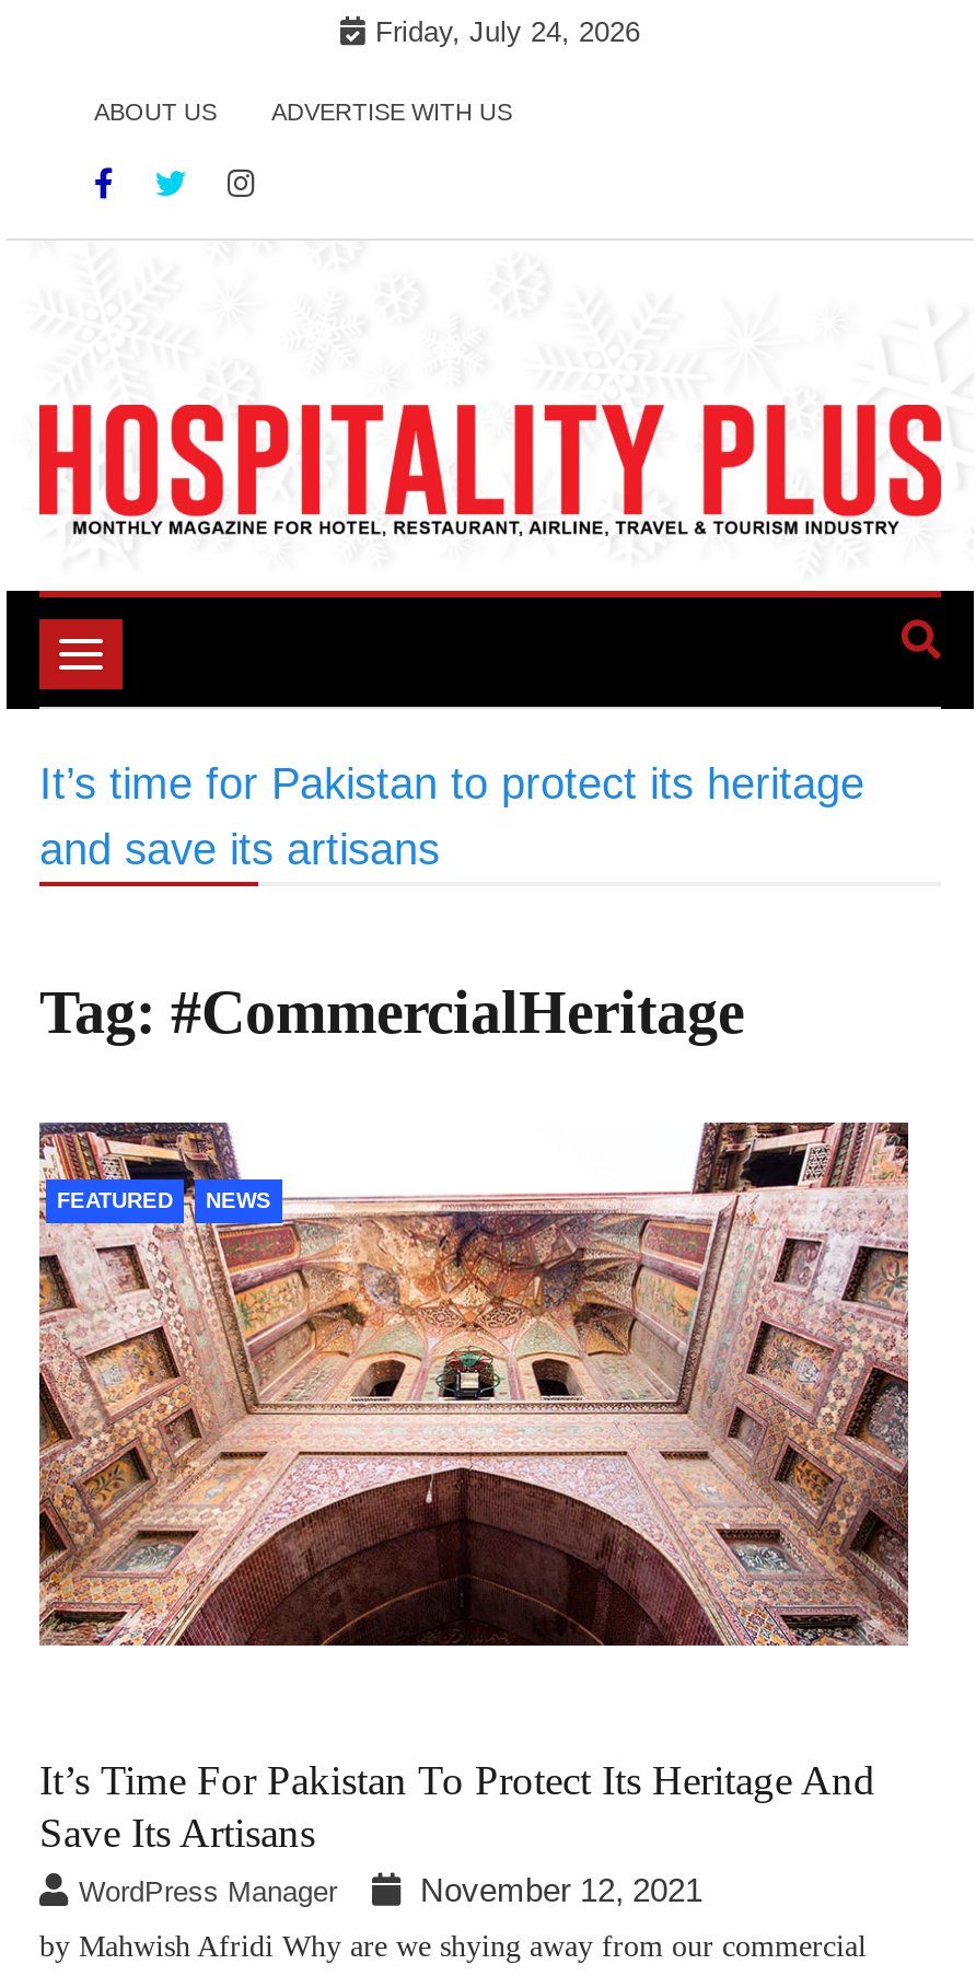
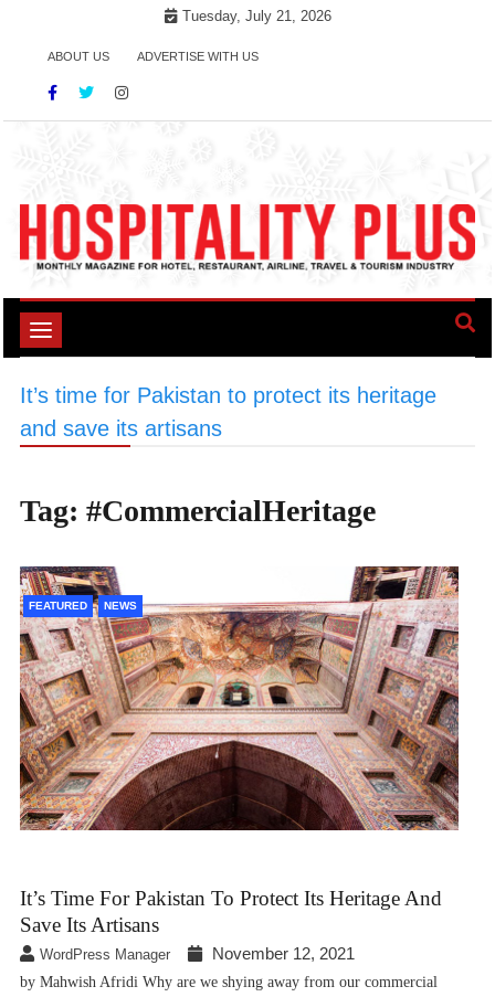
- Friday, July 24, 2026
+ Tuesday, July 21, 2026
